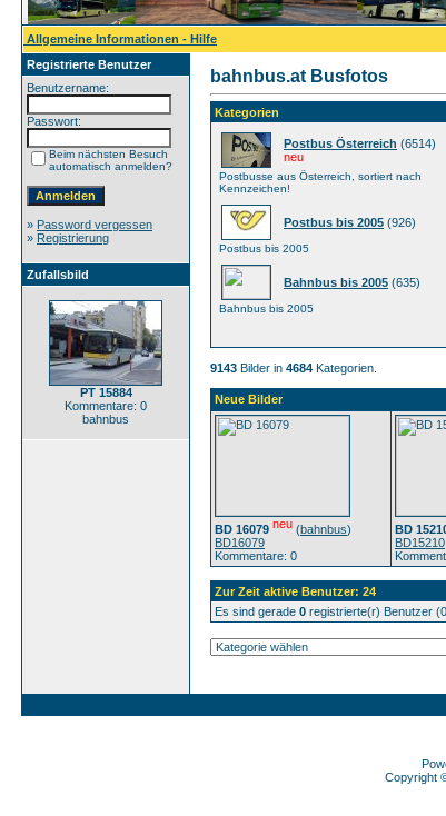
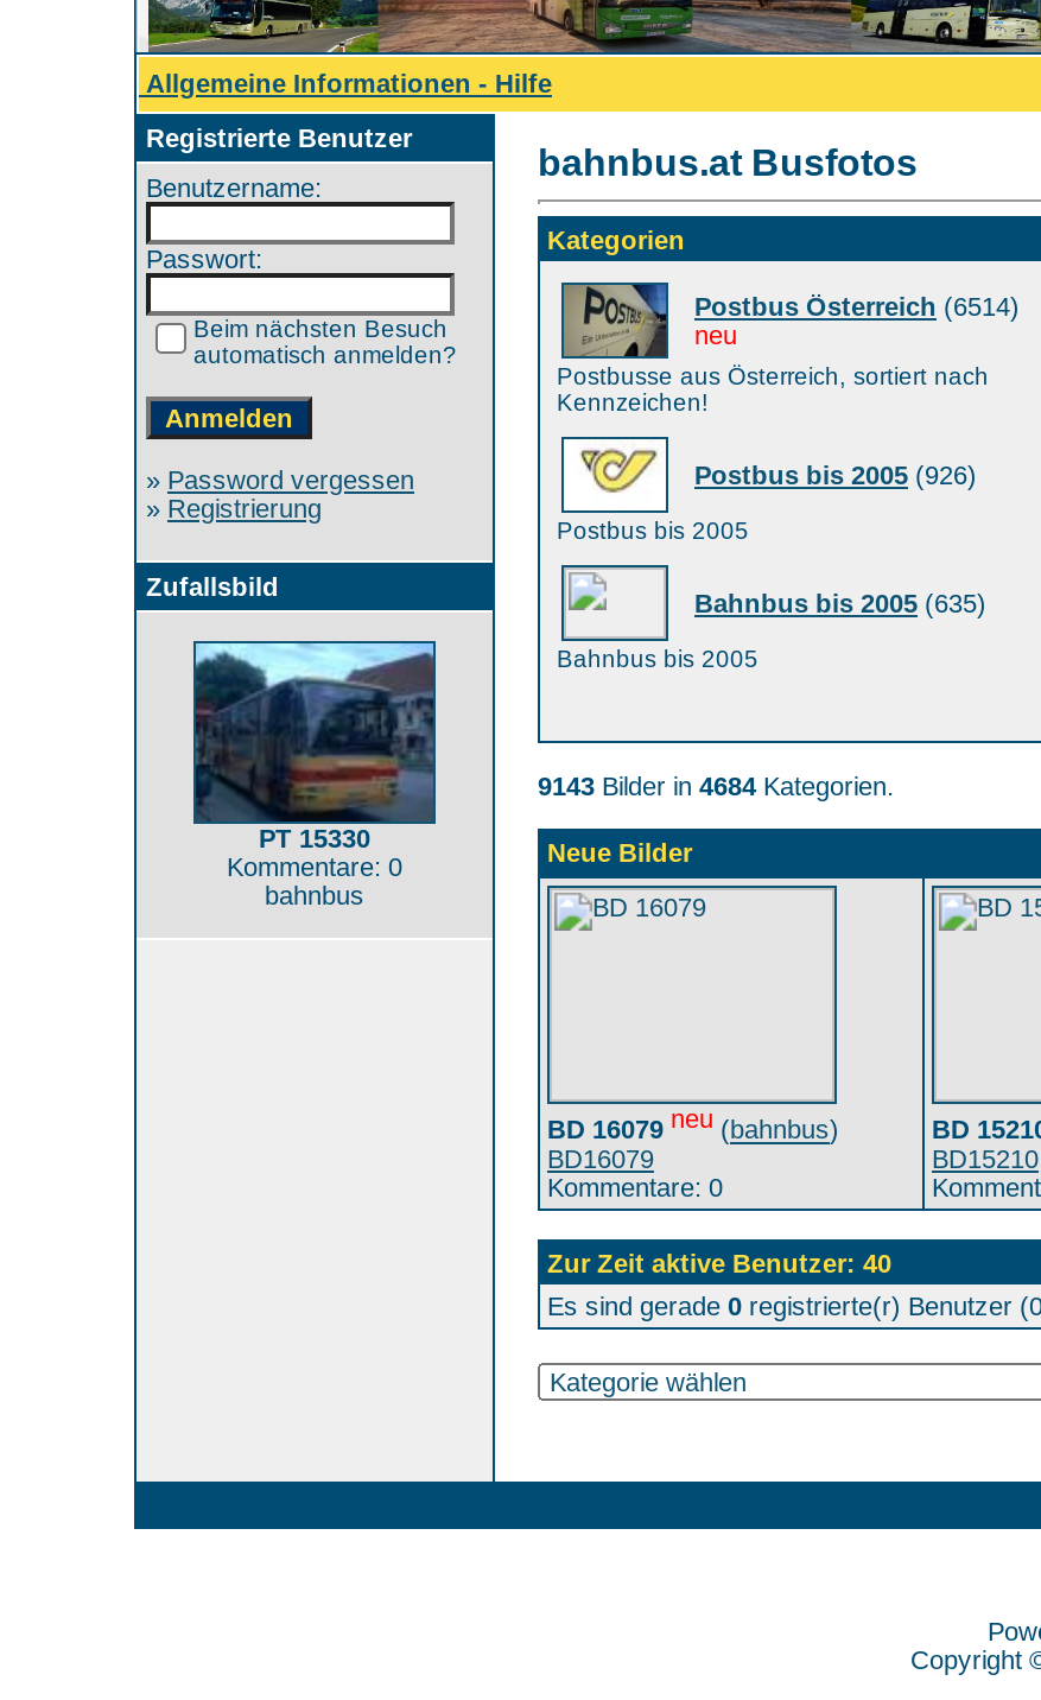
- [image]
- PT 15884
+ [image]
+ PT 15330

- Zur Zeit aktive Benutzer: 24
+ Zur Zeit aktive Benutzer: 40
